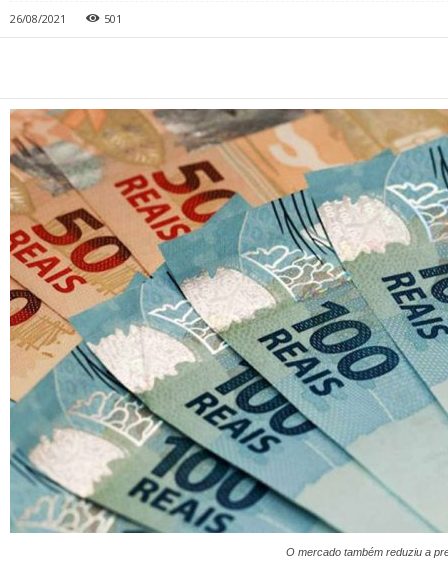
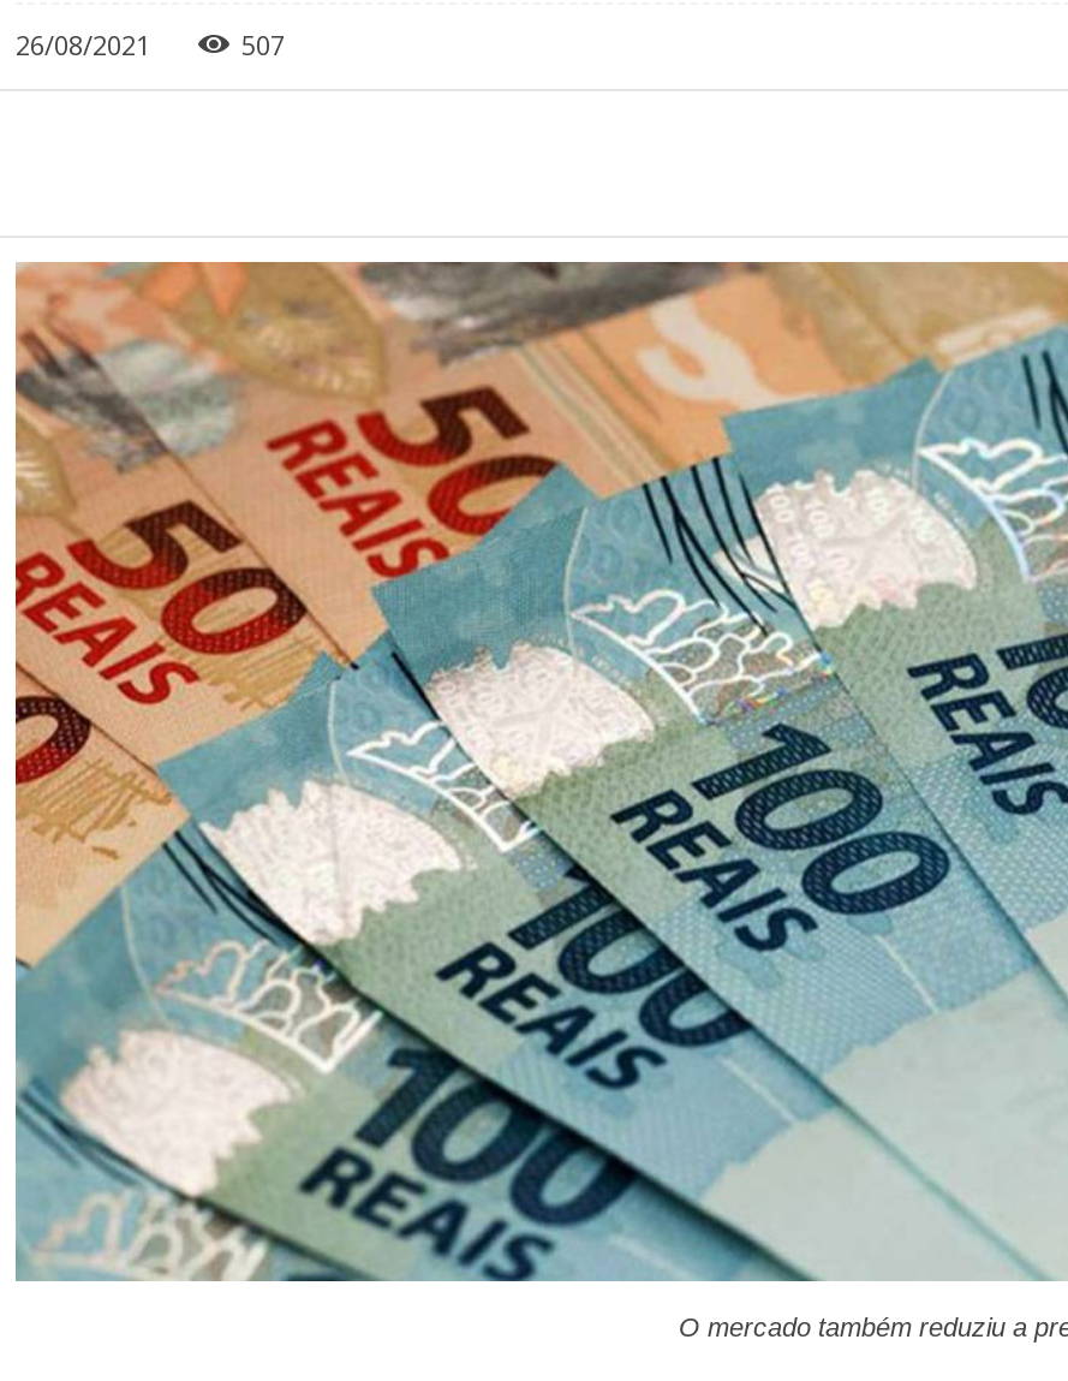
- 501
+ 507
